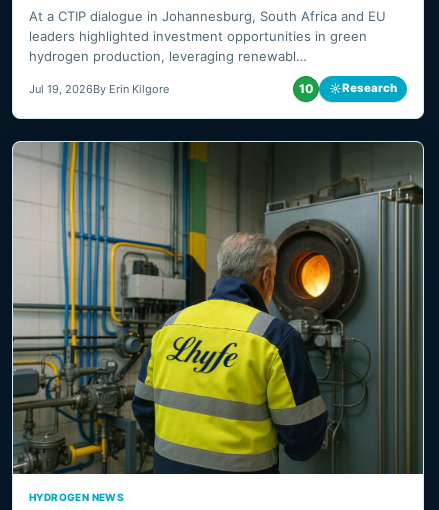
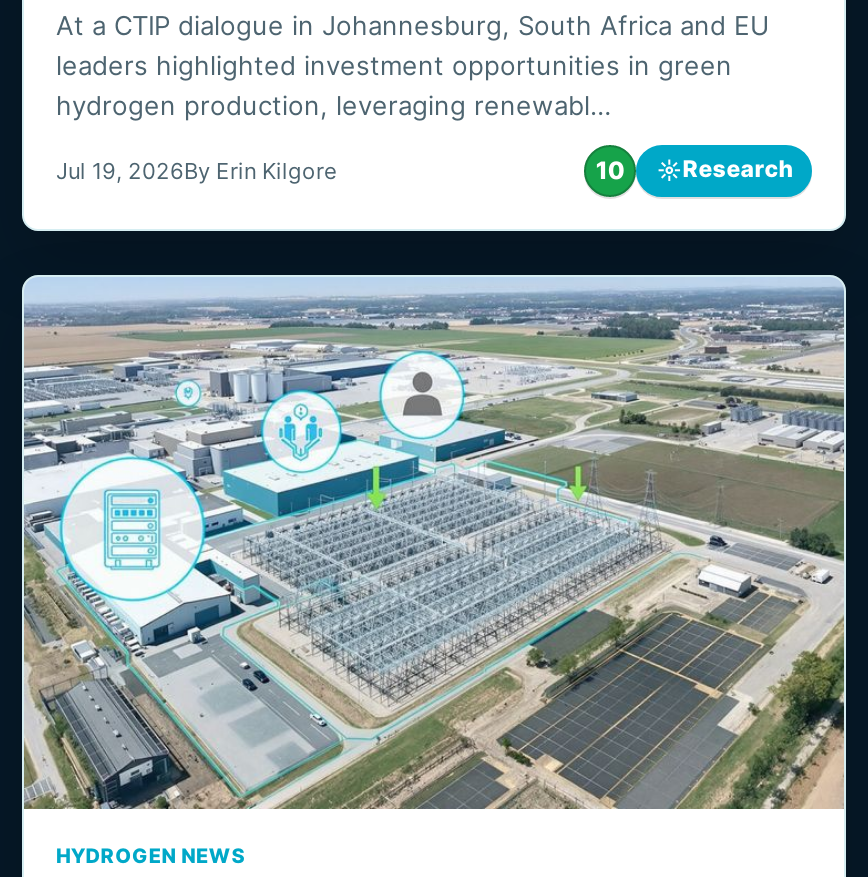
- [image]
+ [image]
